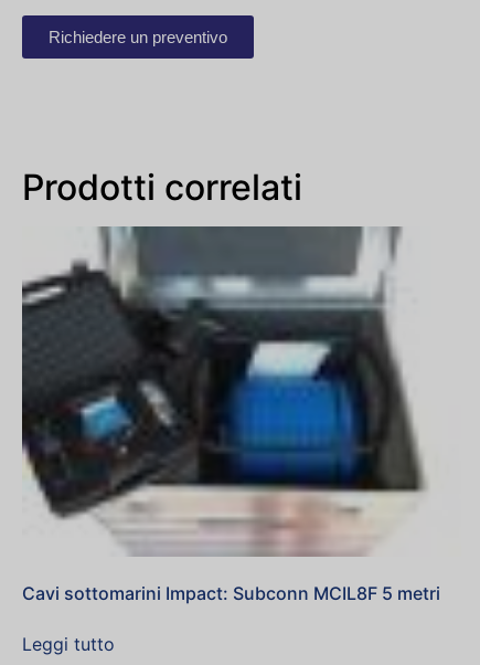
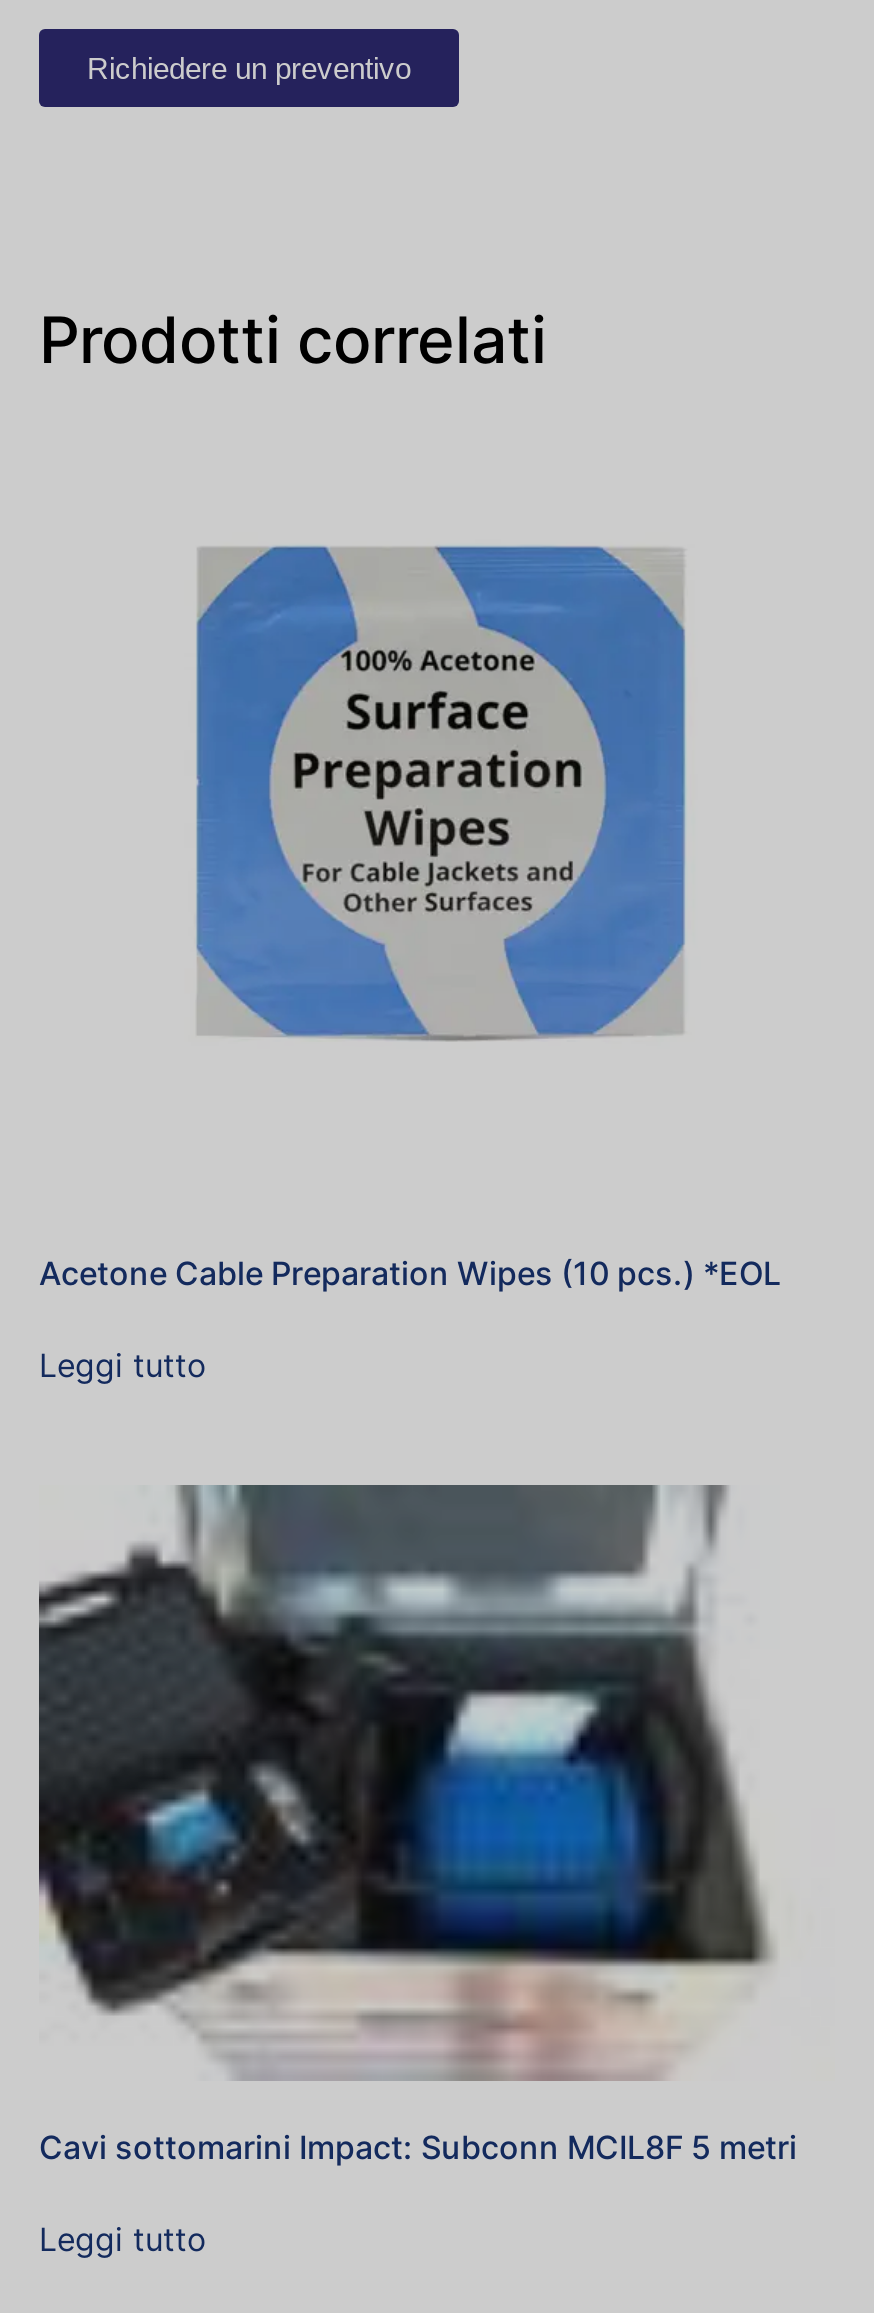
+ Acetone Cable Preparation Wipes (10 pcs.) *EOL
+ Leggi tutto

+ [image]
